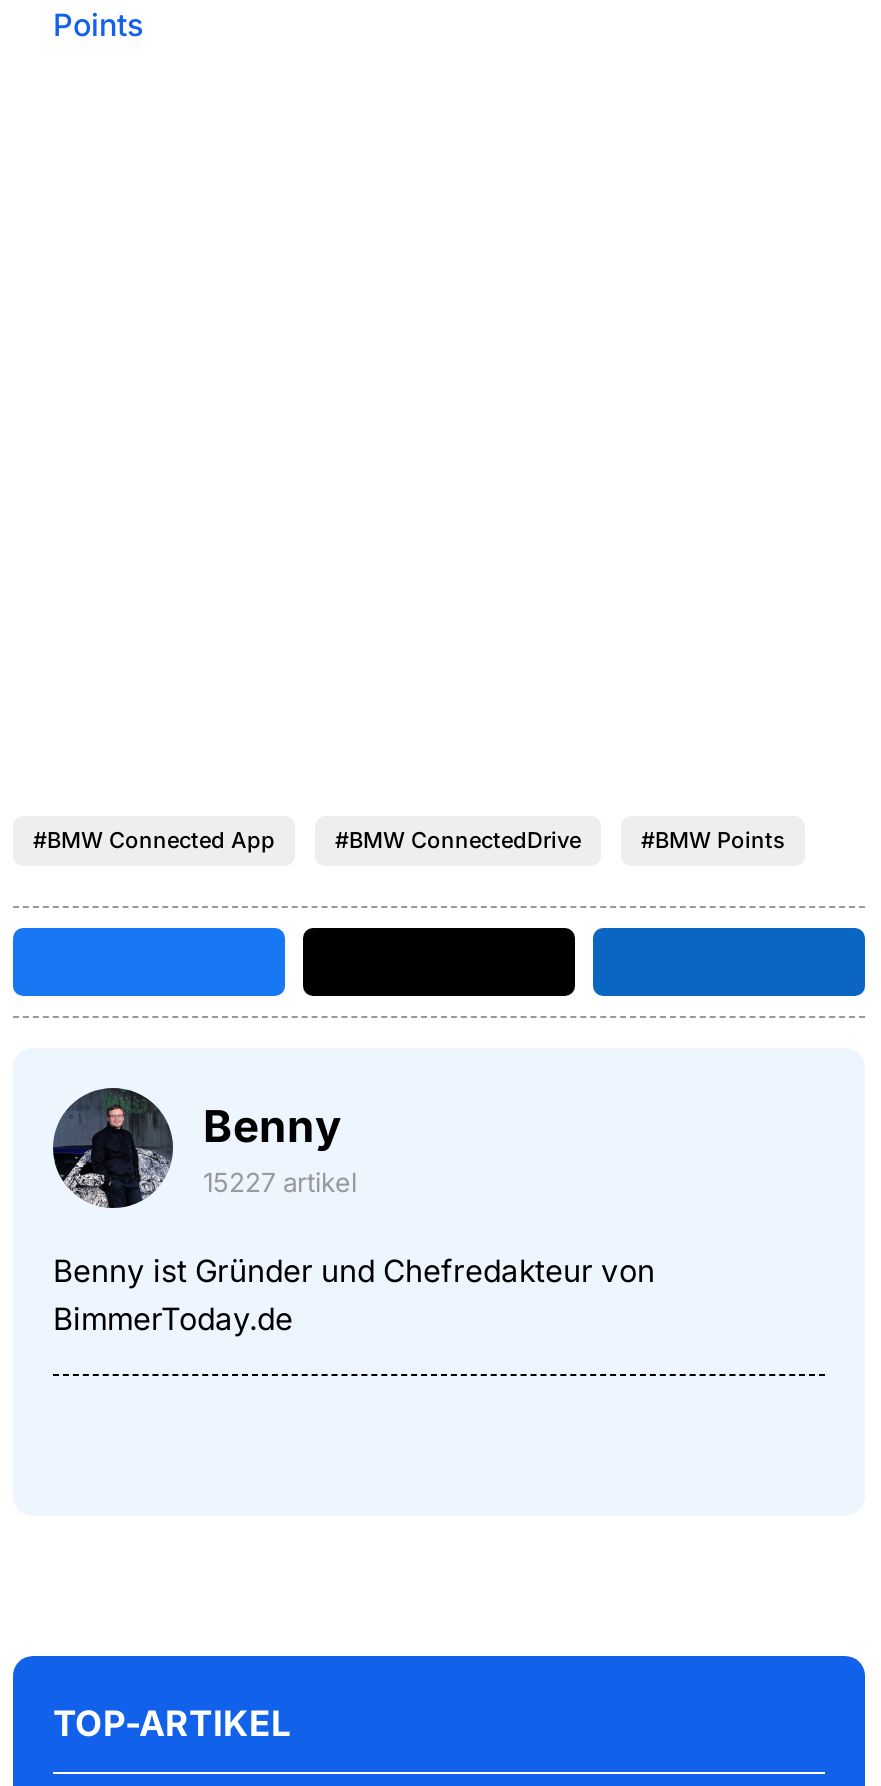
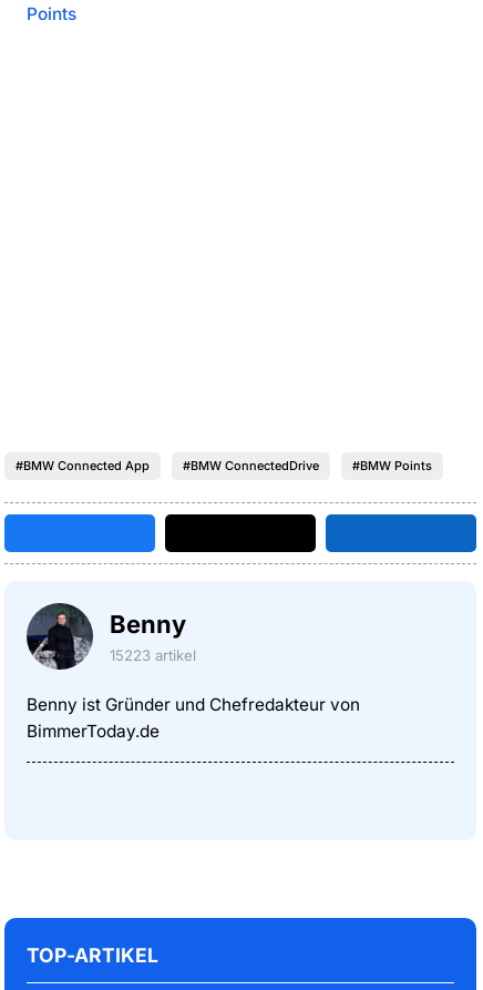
- 15227 artikel
+ 15223 artikel
